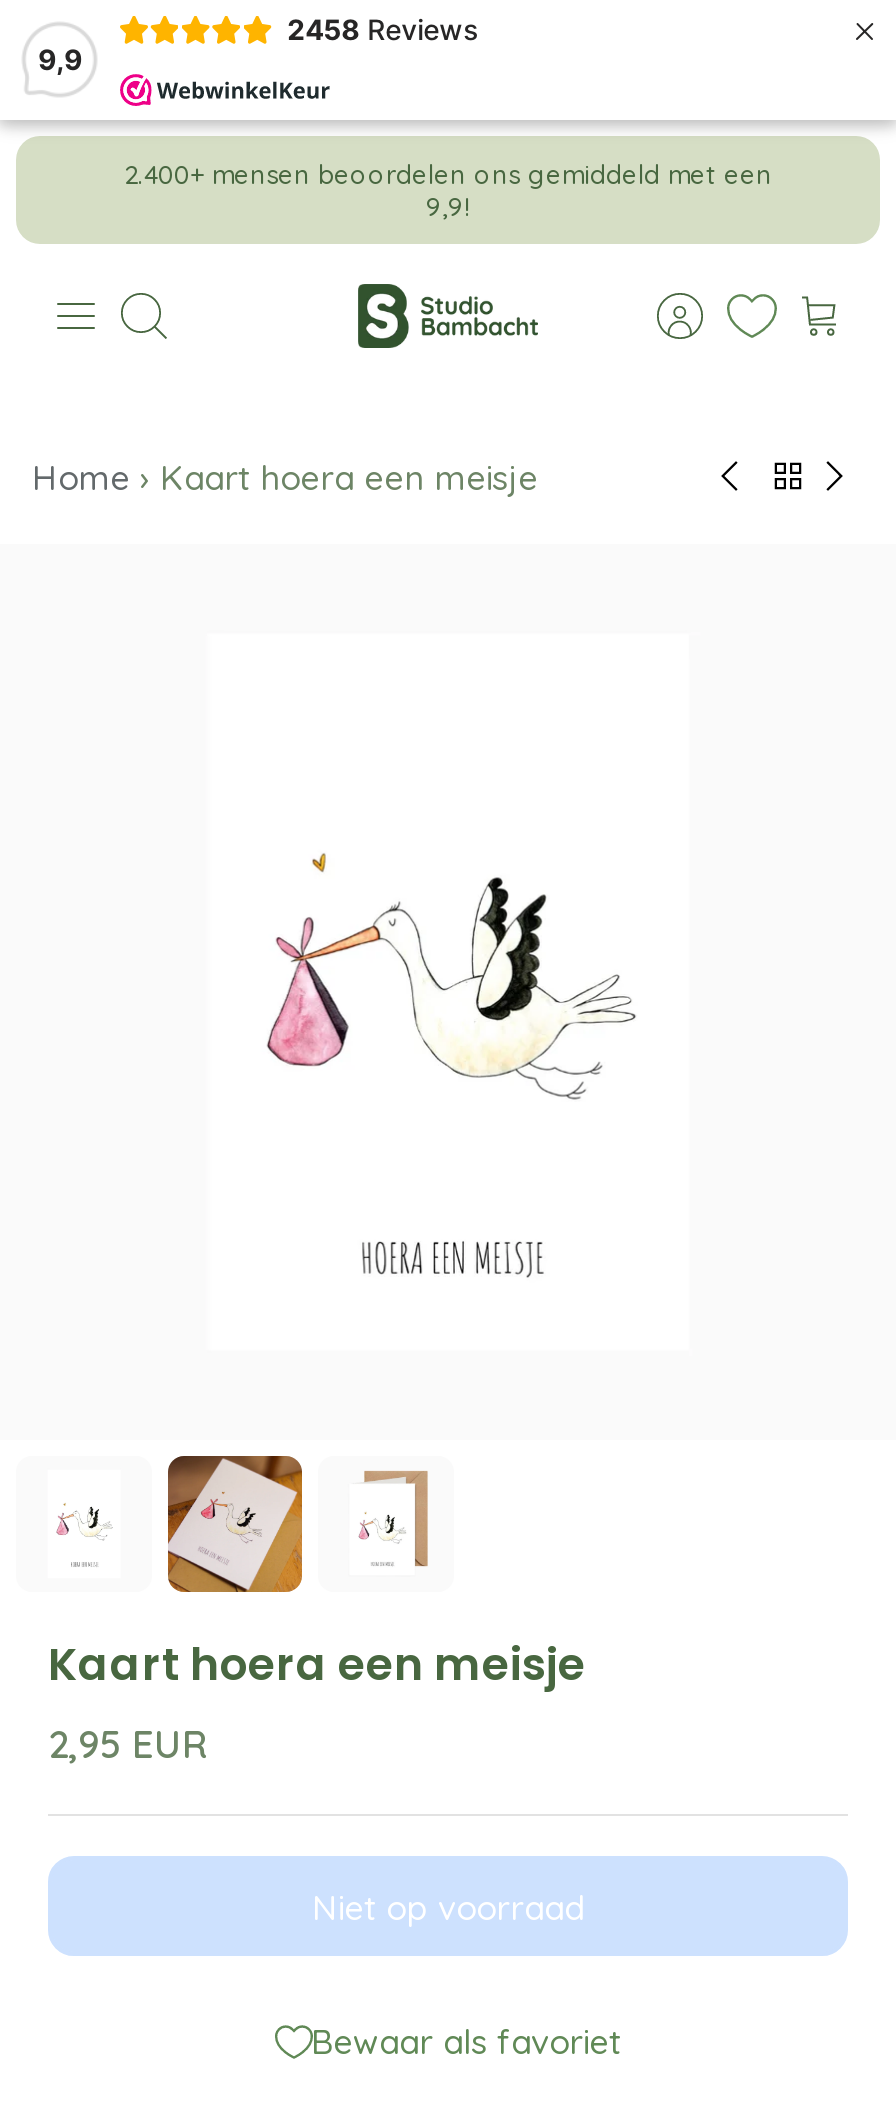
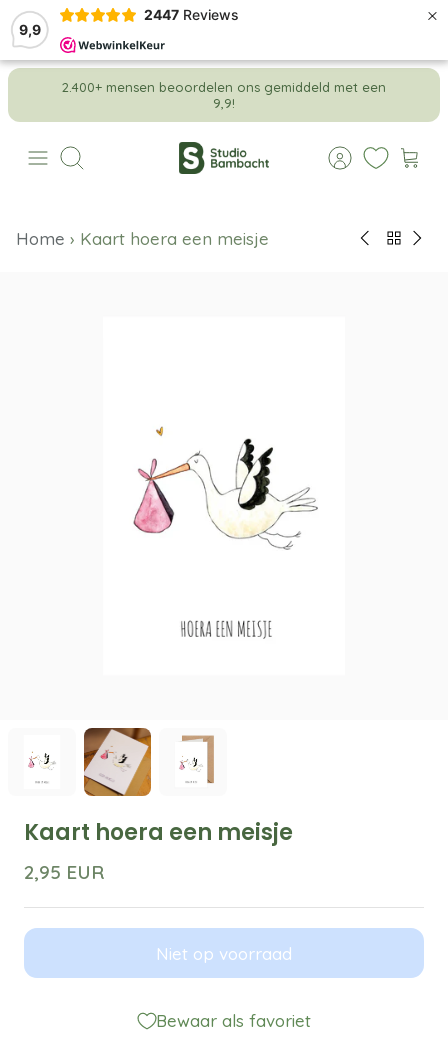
- 2458 Reviews
+ 2447 Reviews
